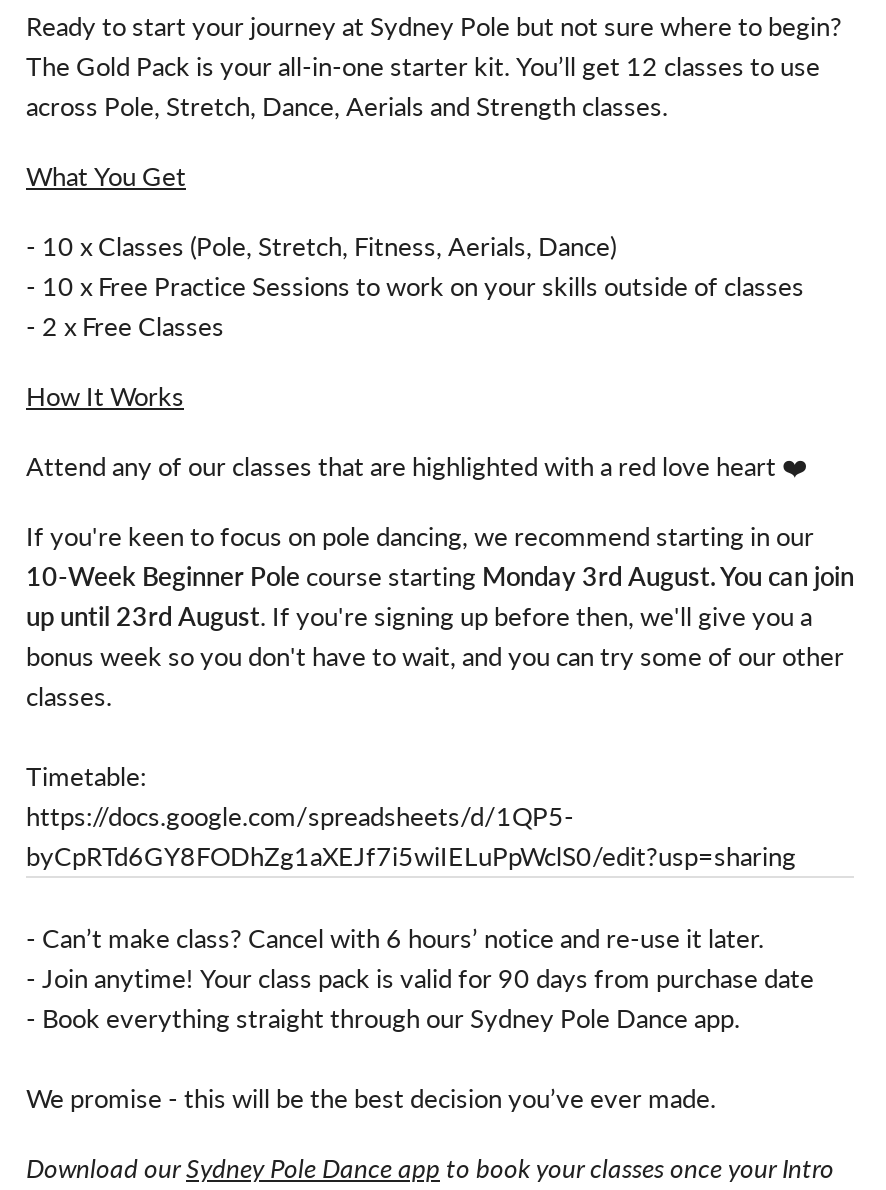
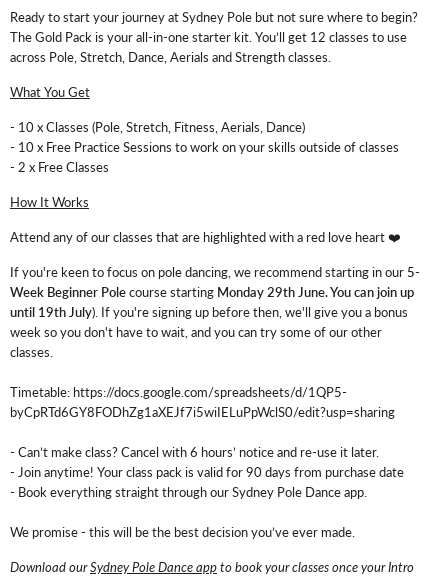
- If you're keen to focus on pole dancing, we recommend starting in our
- 10-Week Beginner Pole course starting Monday 3rd August. You can join
- up until 23rd August. If you're signing up before then, we'll give you a
- bonus week so you don't have to wait, and you can try some of our other
+ If you're keen to focus on pole dancing, we recommend starting in our 5-
+ Week Beginner Pole course starting Monday 29th June. You can join up
+ until 19th July). If you're signing up before then, we'll give you a bonus
+ week so you don't have to wait, and you can try some of our other
